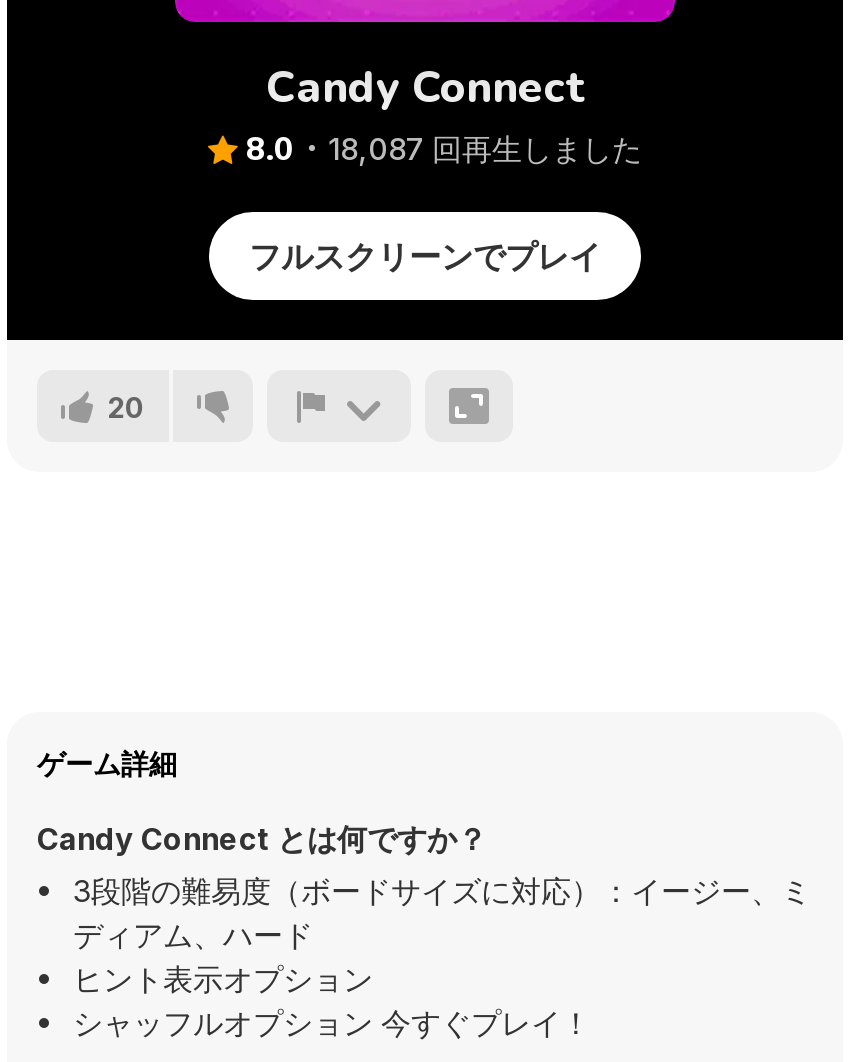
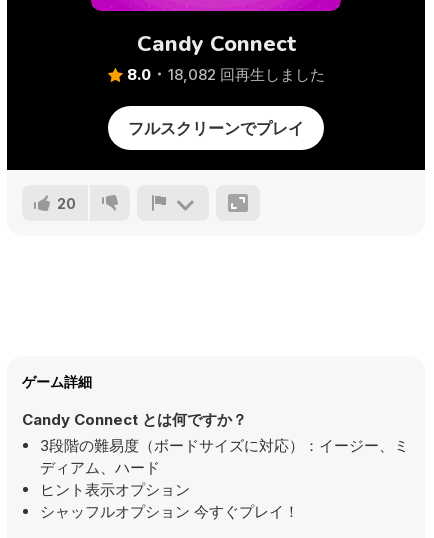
- 18,087 回再生しました
+ 18,082 回再生しました
